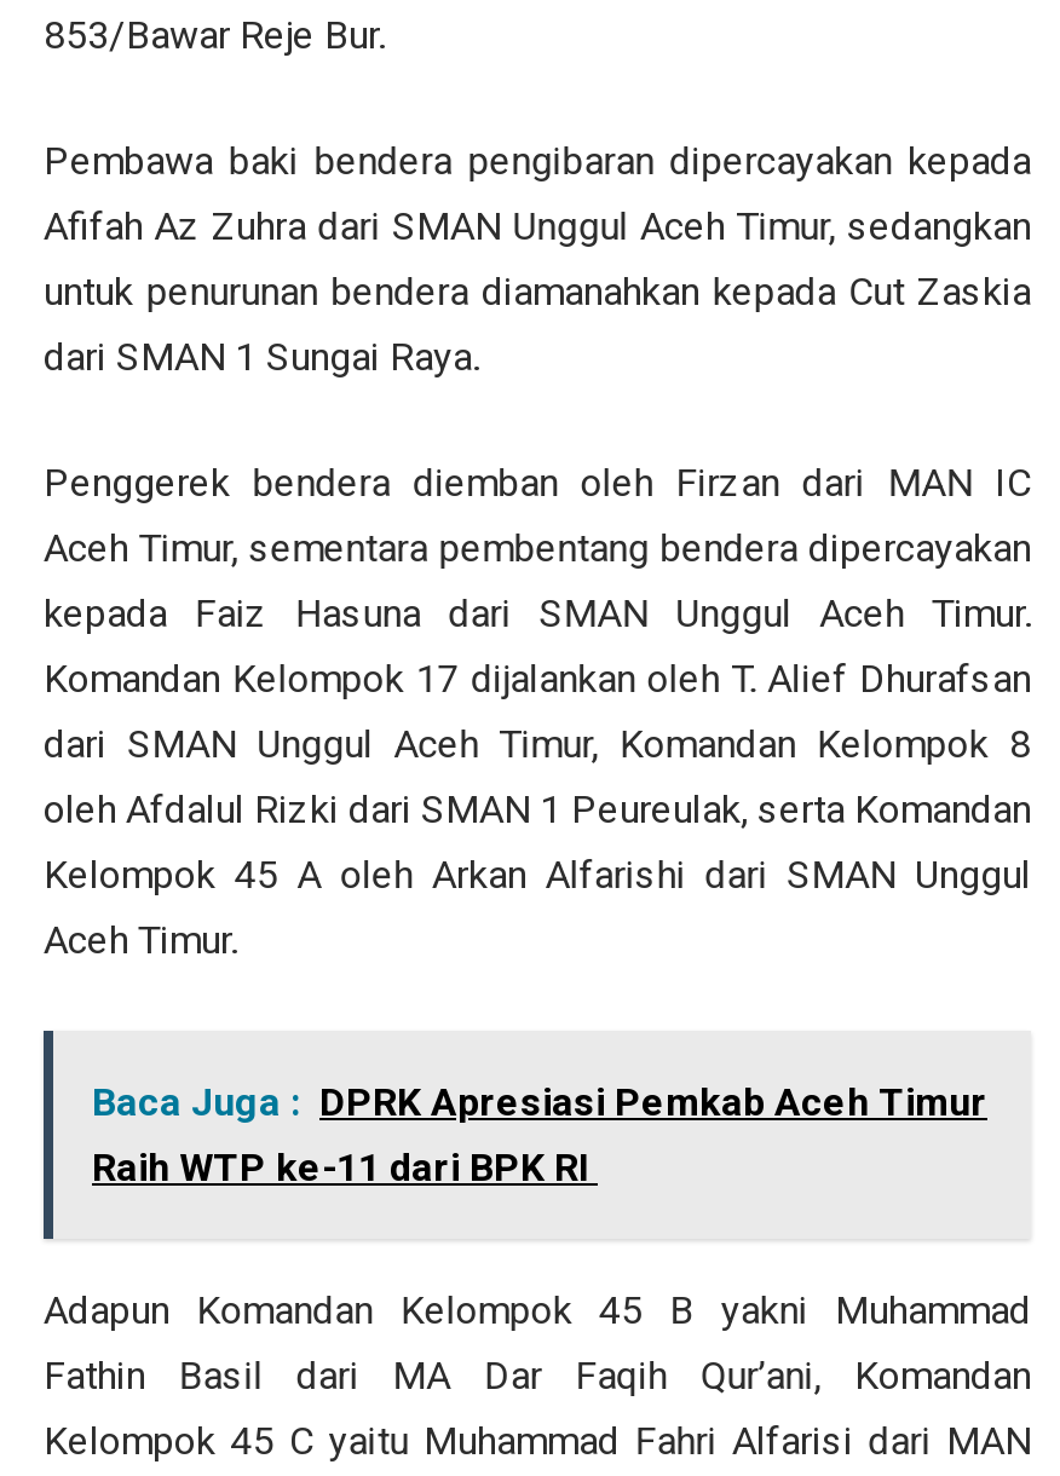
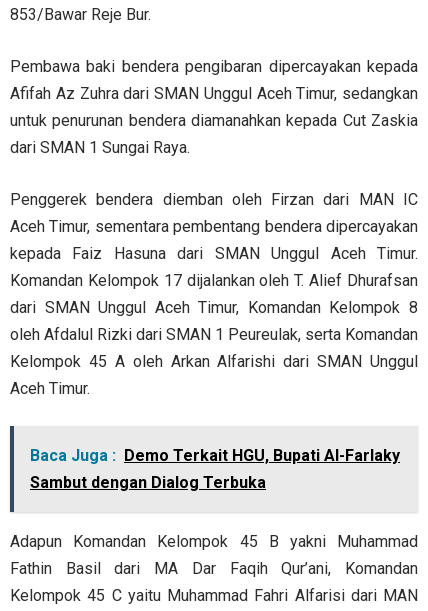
- Baca Juga : DPRK Apresiasi Pemkab Aceh Timur
- Raih WTP ke-11 dari BPK RI
+ Baca Juga : Demo Terkait HGU, Bupati Al-Farlaky
+ Sambut dengan Dialog Terbuka
